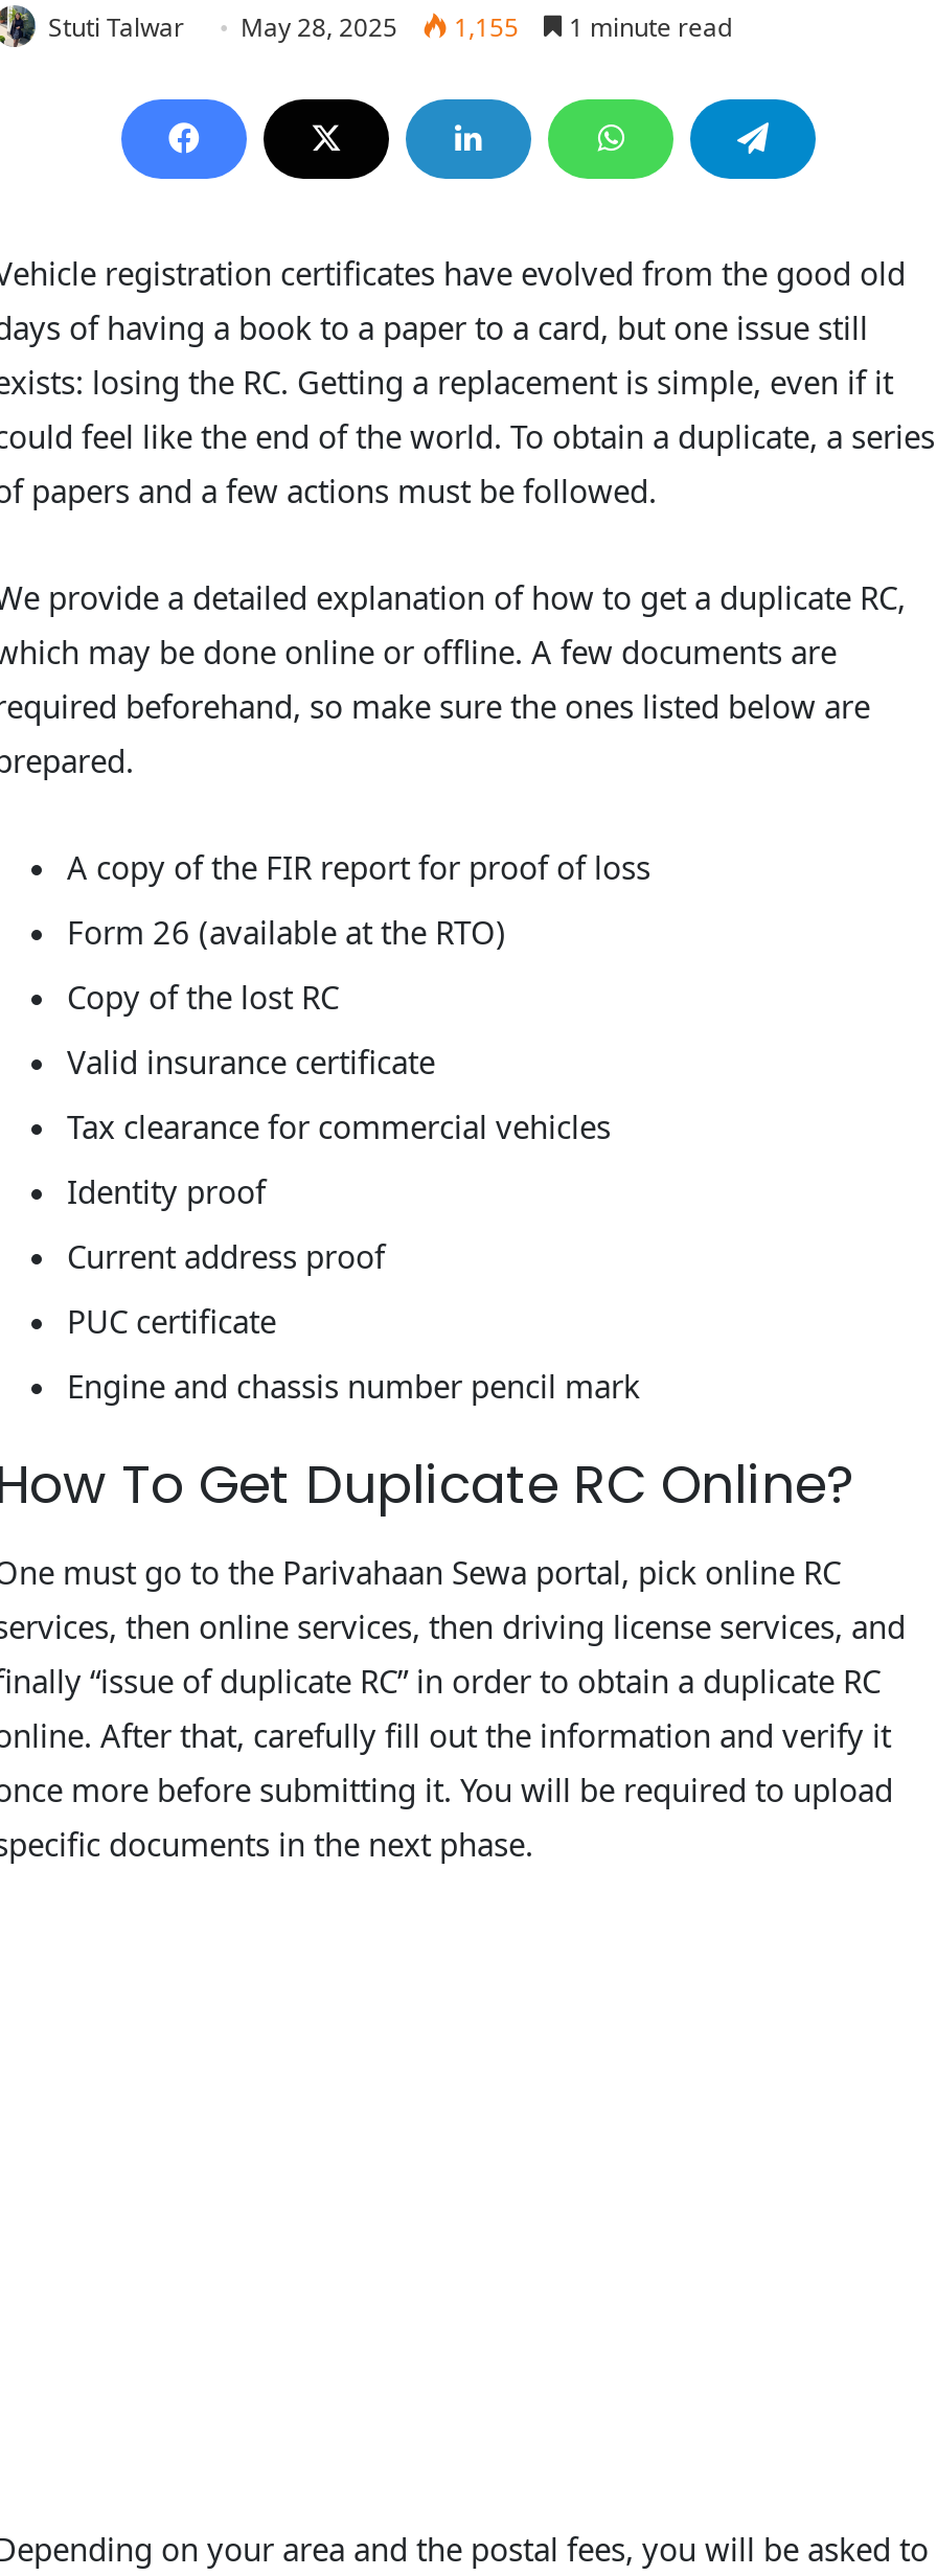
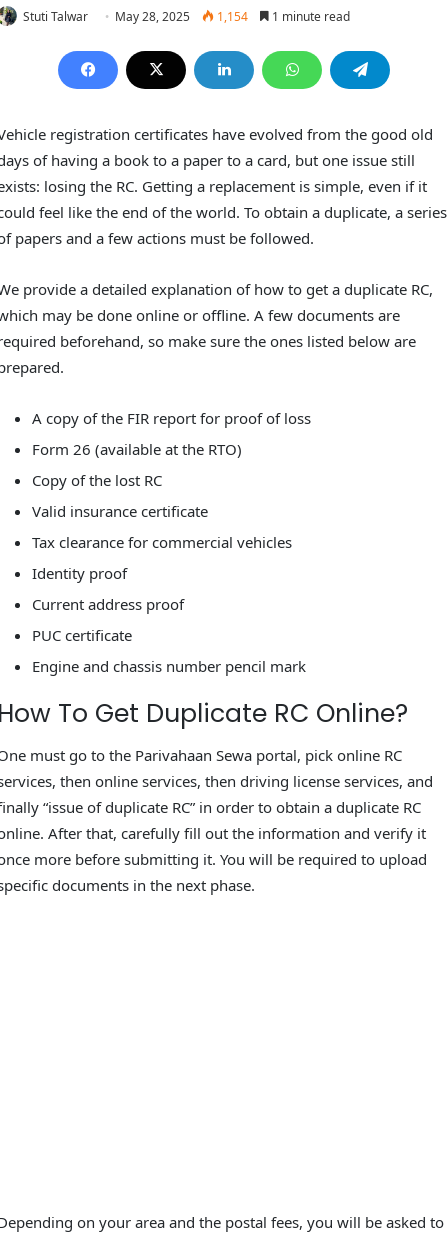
- Stuti Talwar May 28, 2025 1,155 1 minute read
+ Stuti Talwar May 28, 2025 1,154 1 minute read
